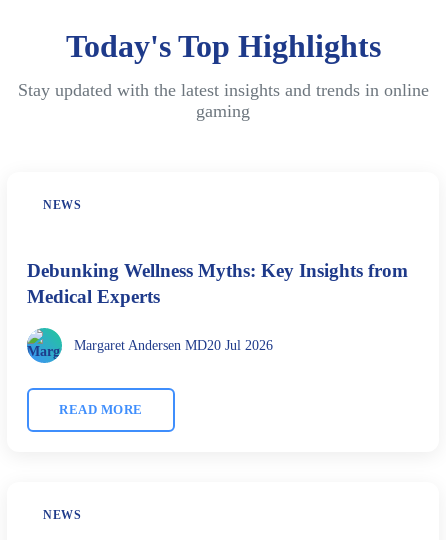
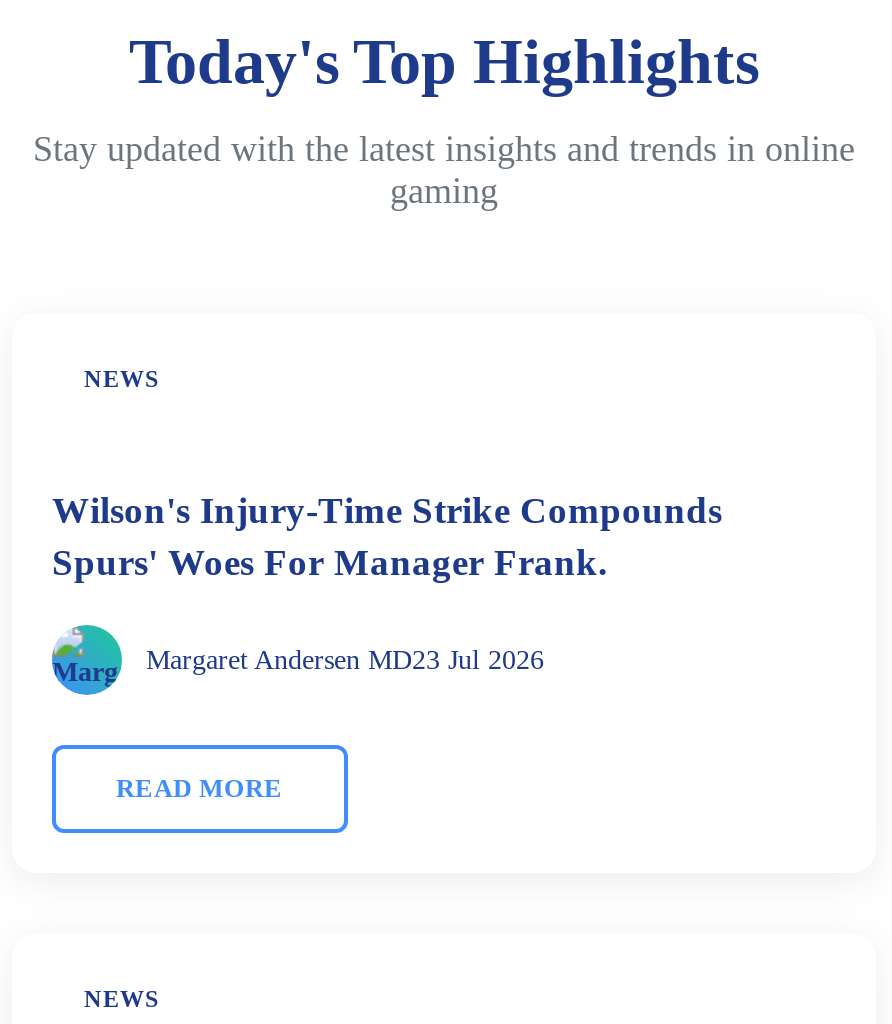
- Debunking Wellness Myths: Key Insights from
- Medical Experts
+ Wilson's Injury-Time Strike Compounds
+ Spurs' Woes For Manager Frank.

- Margaret Andersen MD20 Jul 2026
+ Margaret Andersen MD23 Jul 2026
